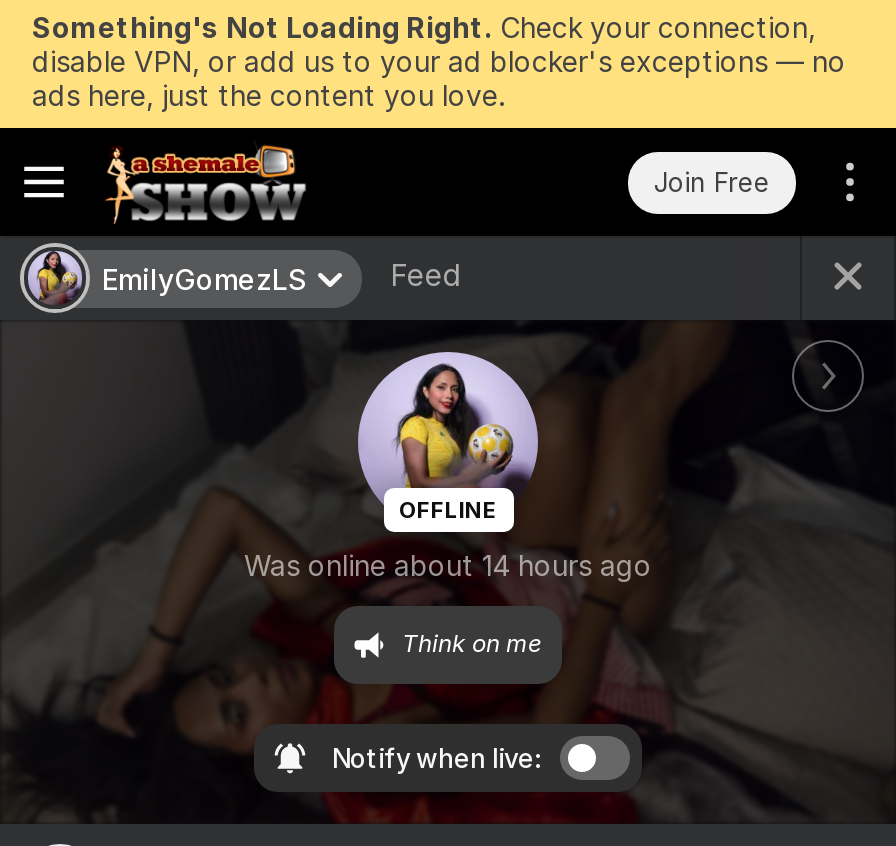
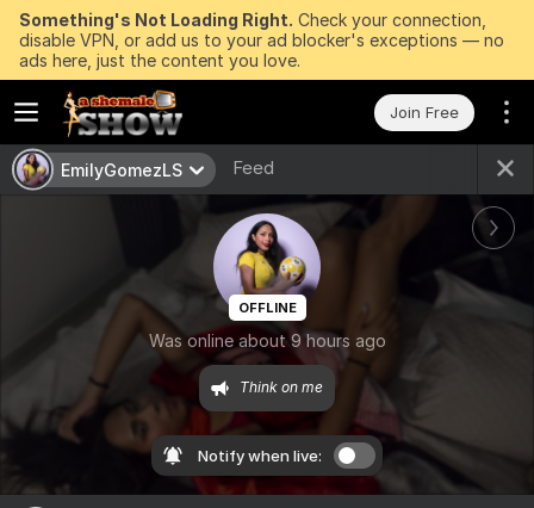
- Was online about 14 hours ago
+ Was online about 9 hours ago
